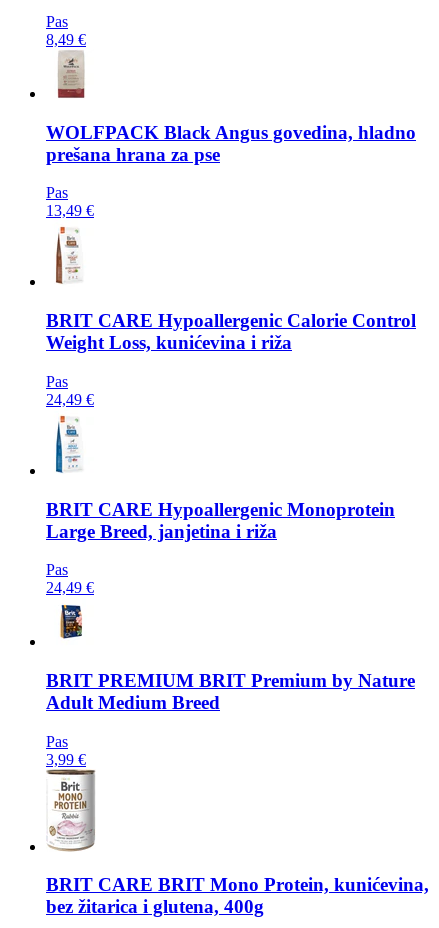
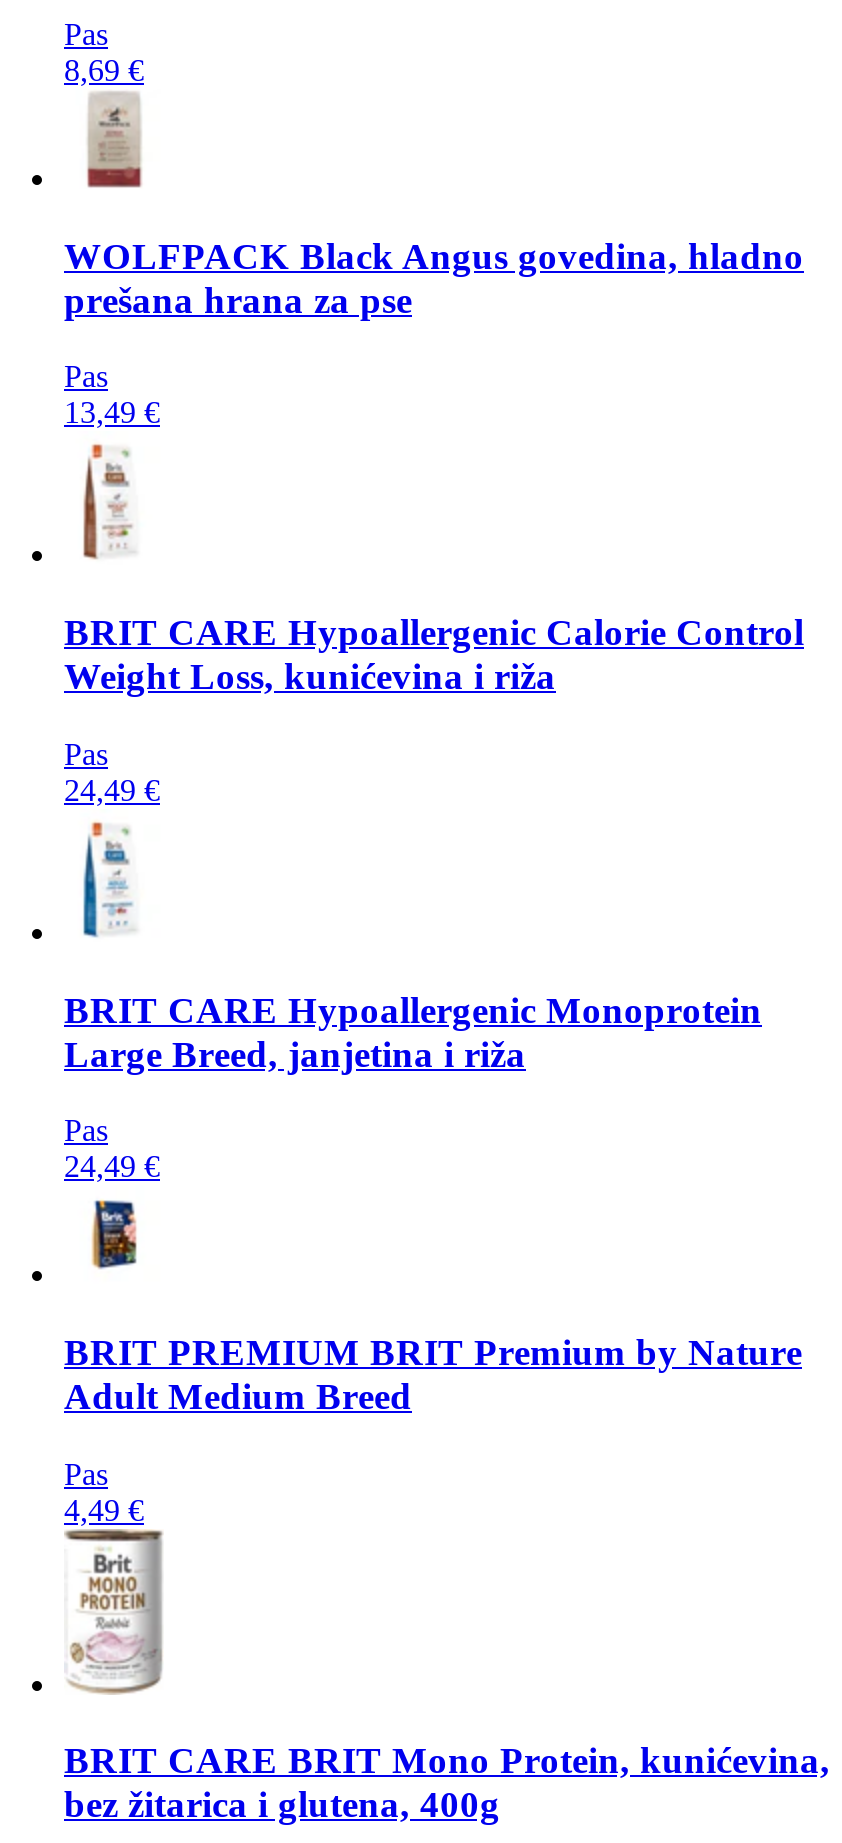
- 8,49 €
+ 8,69 €

- 3,99 €
+ 4,49 €
